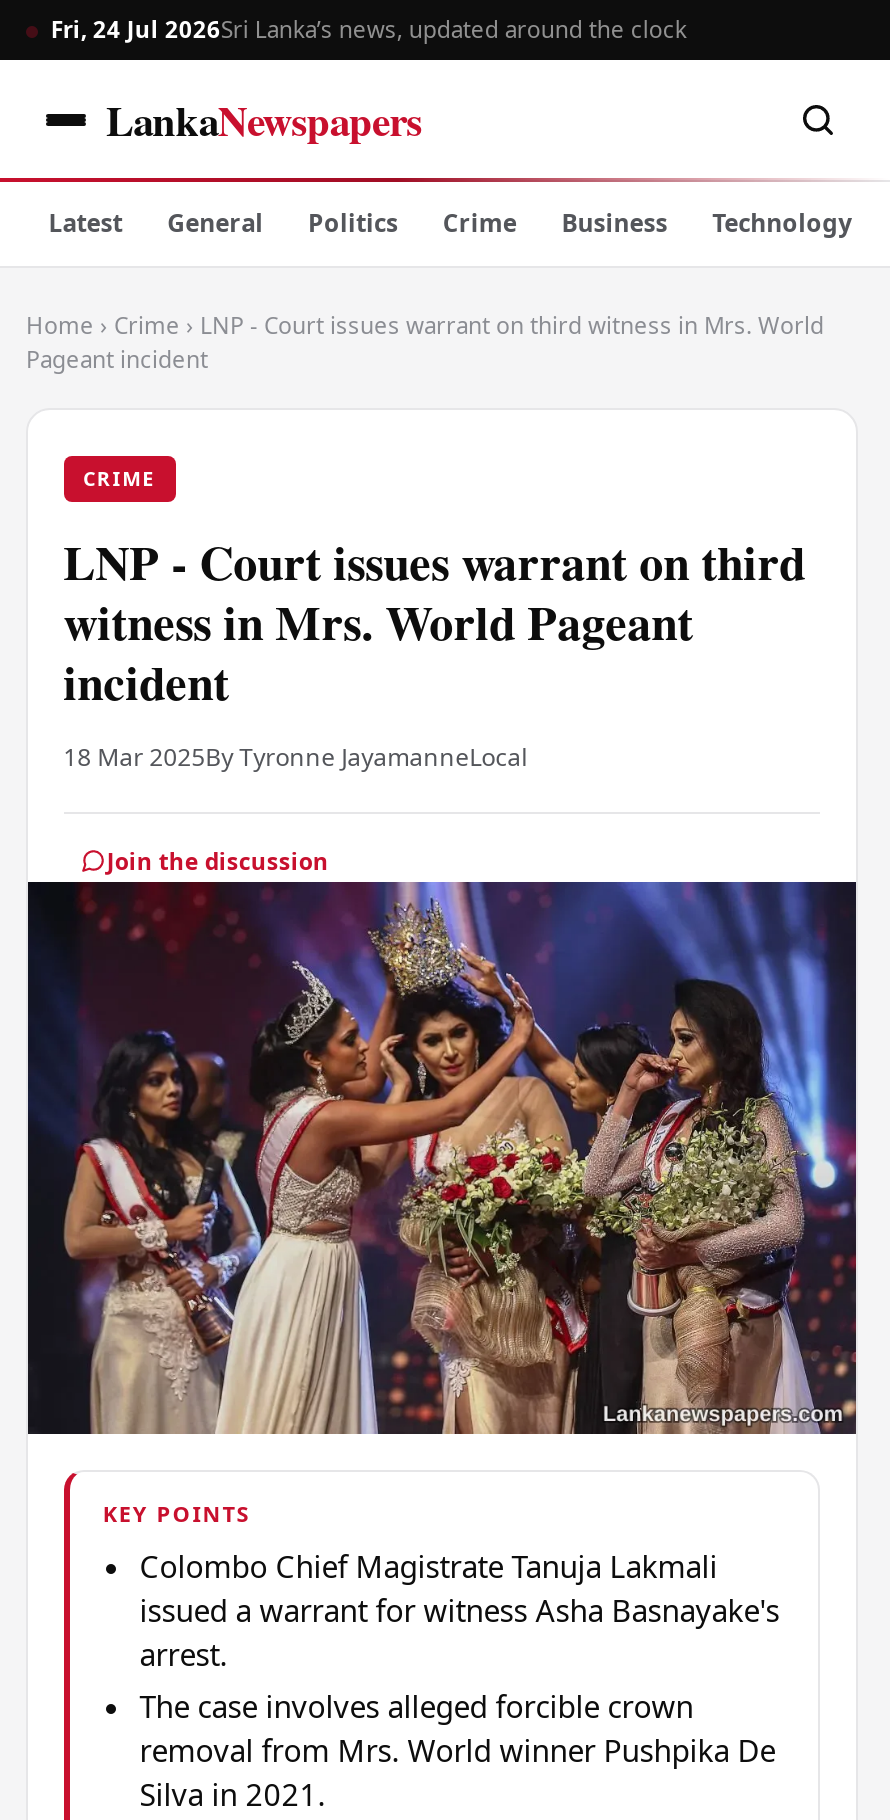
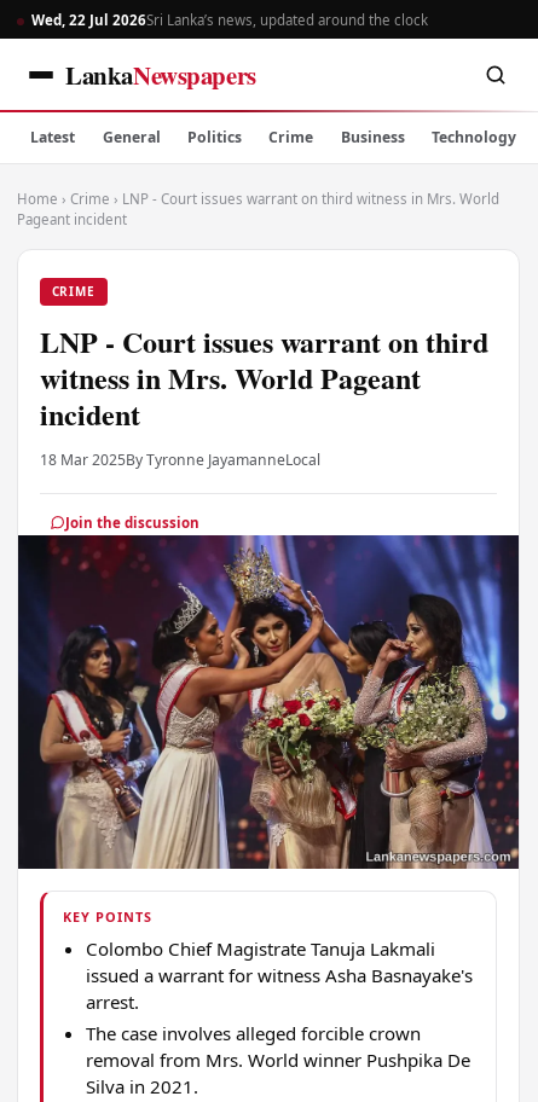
- Fri, 24 Jul 2026Sri Lanka’s news, updated around the clock
+ Wed, 22 Jul 2026Sri Lanka’s news, updated around the clock
